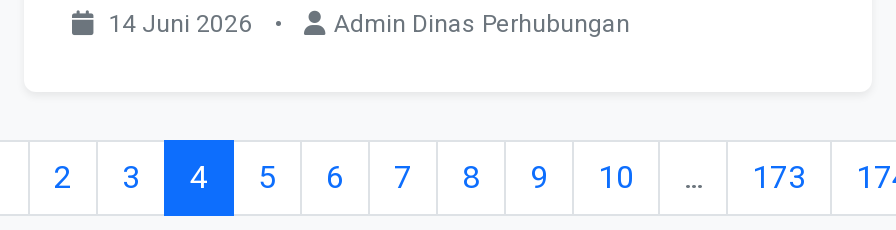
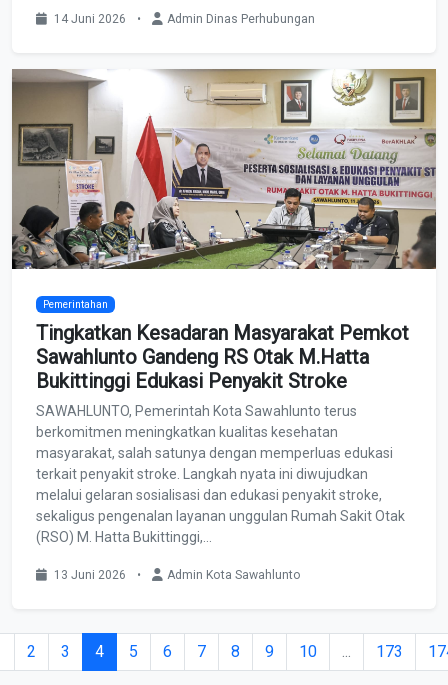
+ [image]
+ Pemerintahan
+ Tingkatkan Kesadaran Masyarakat Pemkot
+ Sawahlunto Gandeng RS Otak M.Hatta
+ Bukittinggi Edukasi Penyakit Stroke
+ SAWAHLUNTO, Pemerintah Kota Sawahlunto terus
+ berkomitmen meningkatkan kualitas kesehatan
+ masyarakat, salah satunya dengan memperluas edukasi
+ terkait penyakit stroke. Langkah nyata ini diwujudkan
+ melalui gelaran sosialisasi dan edukasi penyakit stroke,
+ sekaligus pengenalan layanan unggulan Rumah Sakit Otak
+ (RSO) M. Hatta Bukittinggi,...
+ 13 Juni 2026 •
+ Admin Kota Sawahlunto
